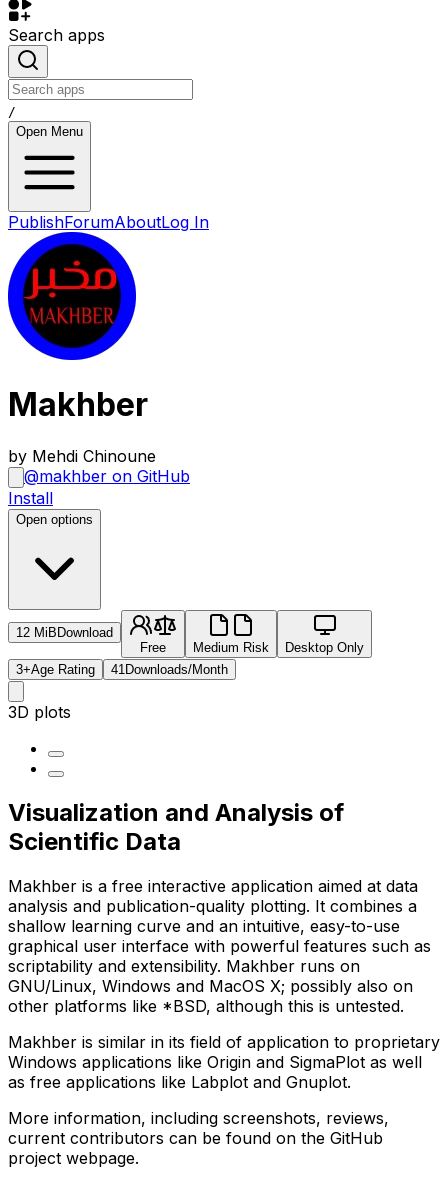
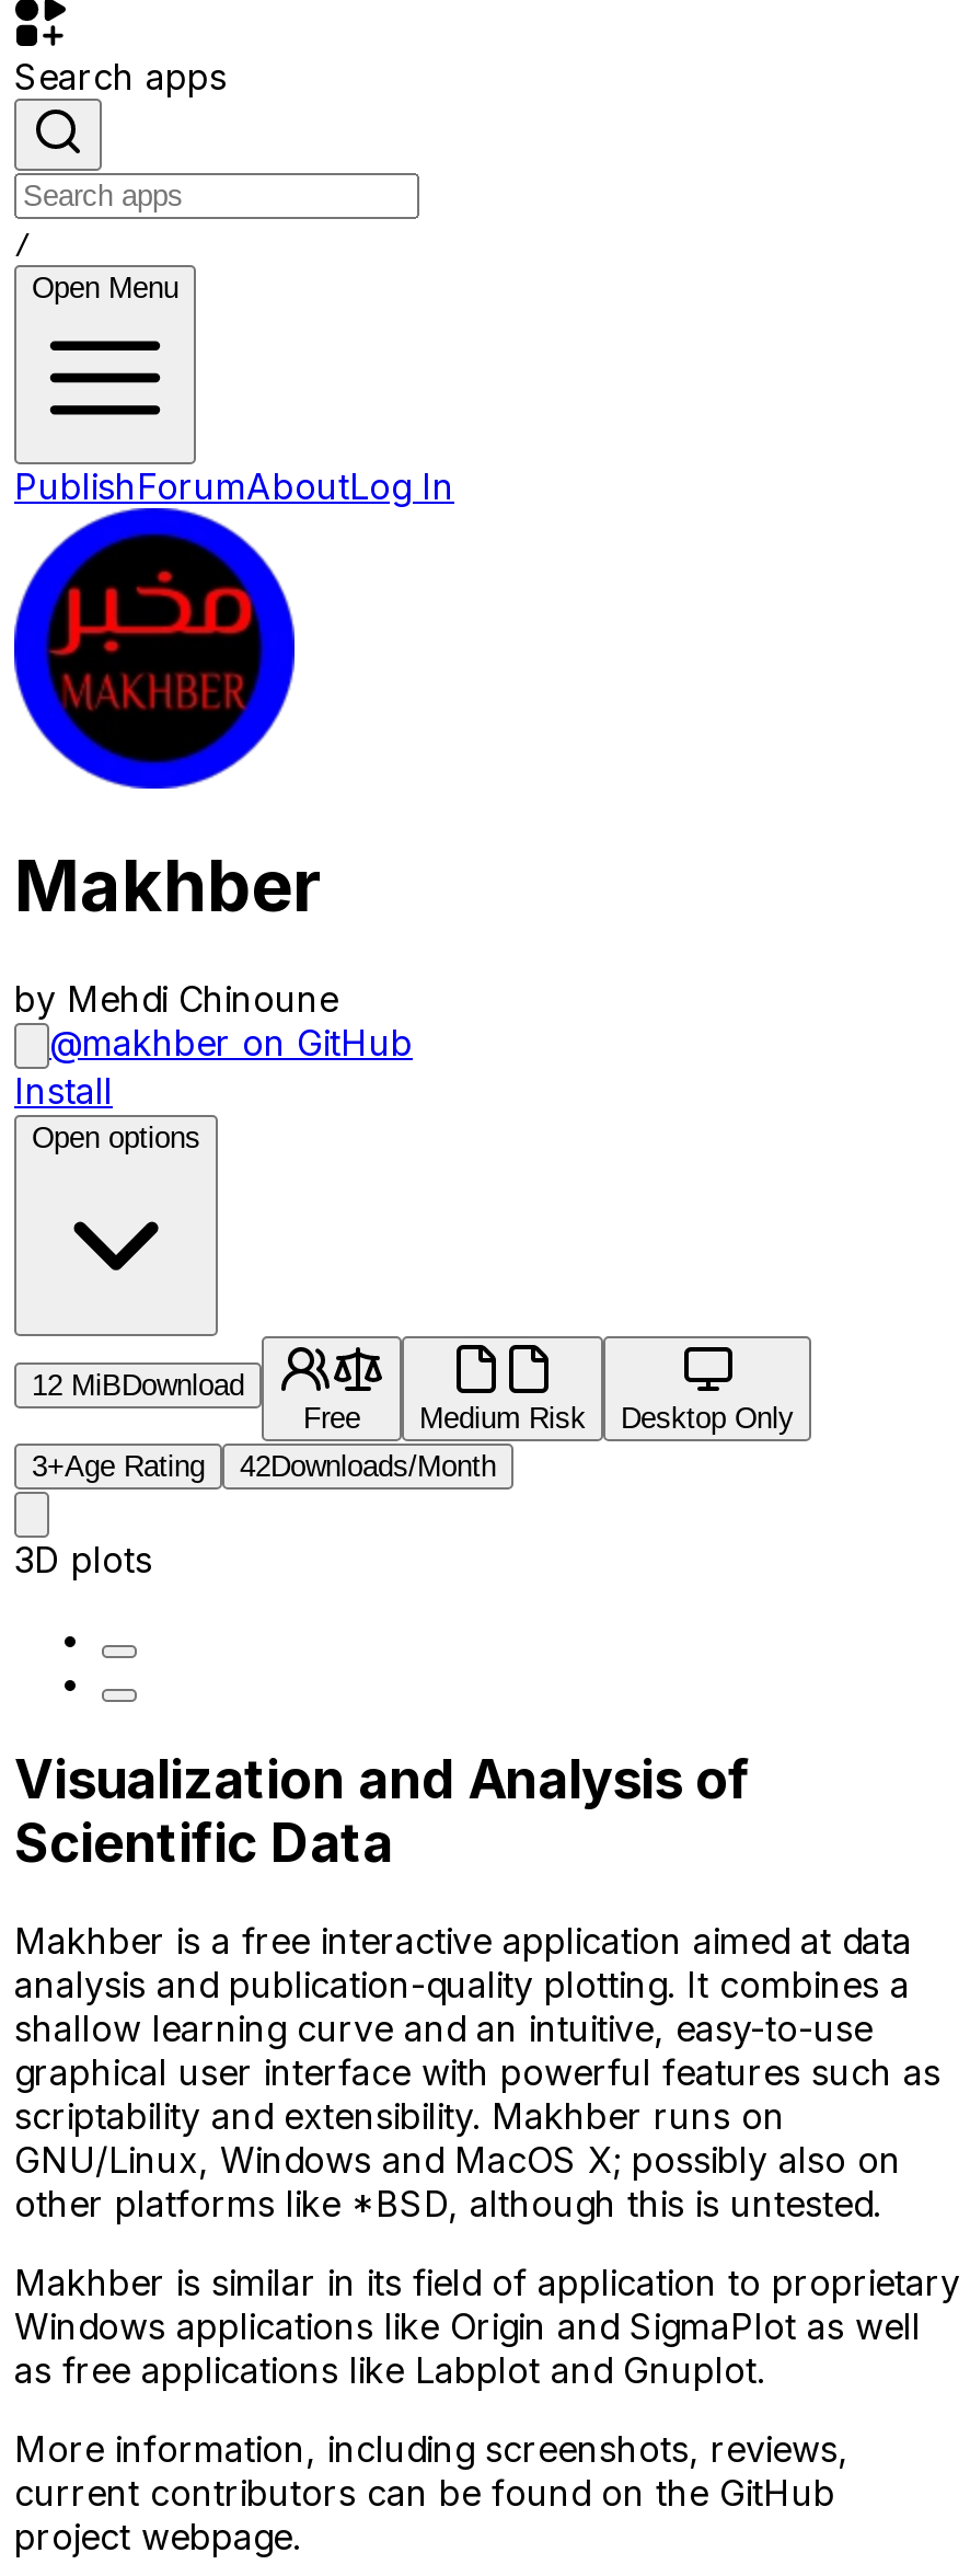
- 41Downloads/Month
+ 42Downloads/Month
